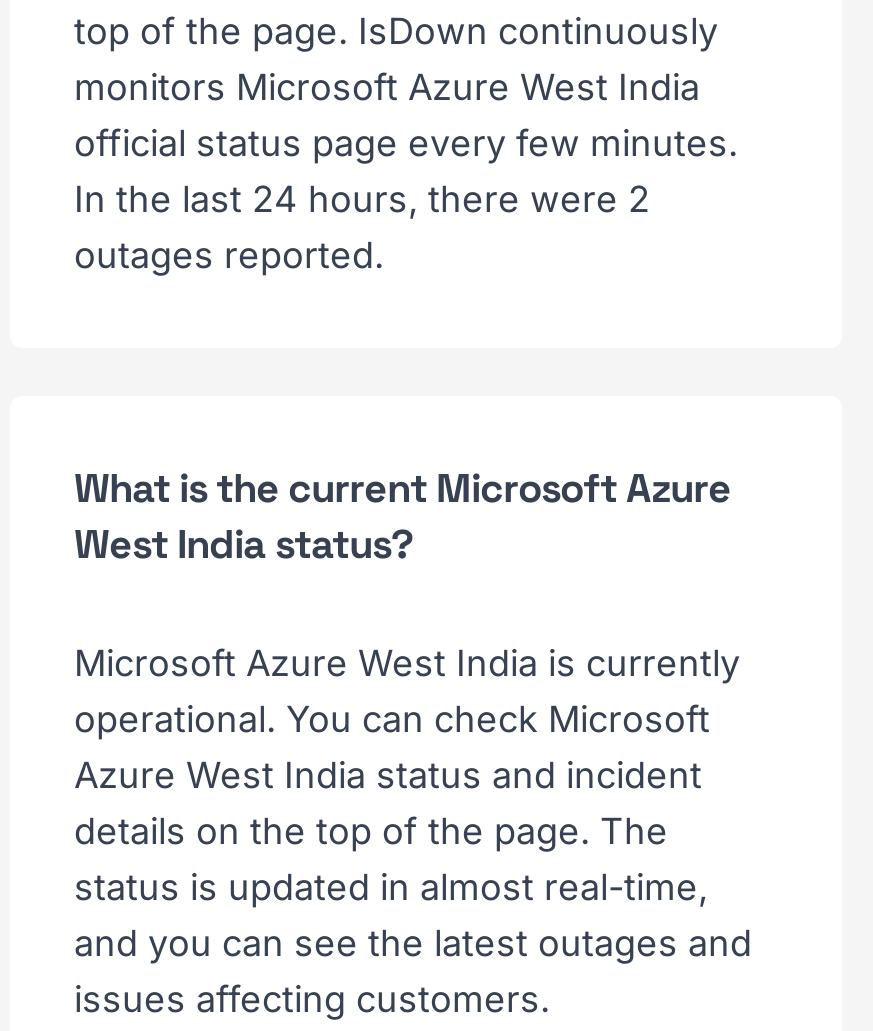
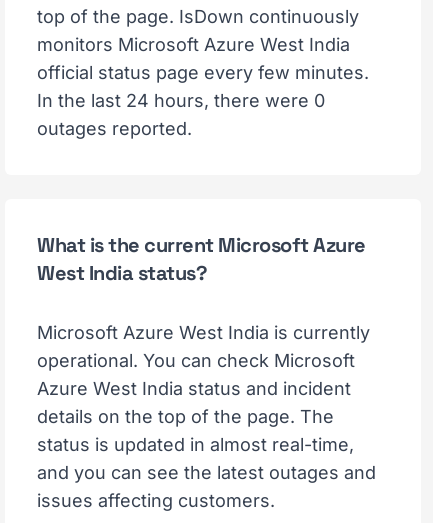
- In the last 24 hours, there were 2
+ In the last 24 hours, there were 0
